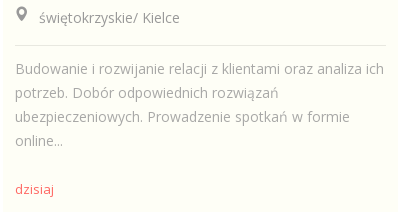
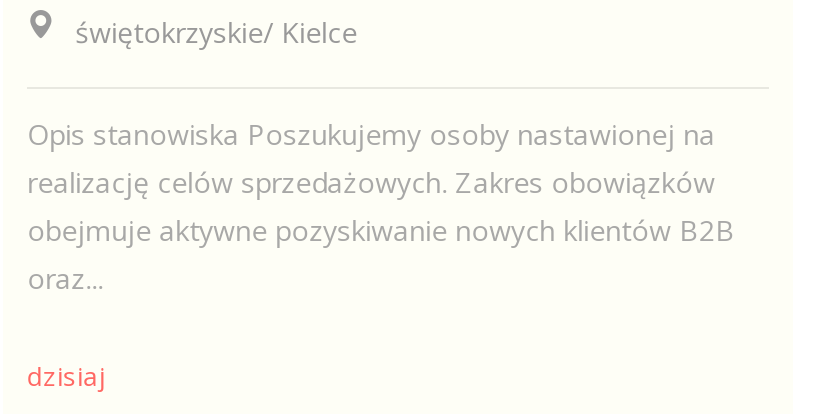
- Budowanie i rozwijanie relacji z klientami oraz analiza ich
- potrzeb. Dobór odpowiednich rozwiązań
- ubezpieczeniowych. Prowadzenie spotkań w formie
- online...
+ Opis stanowiska Poszukujemy osoby nastawionej na
+ realizację celów sprzedażowych. Zakres obowiązków
+ obejmuje aktywne pozyskiwanie nowych klientów B2B
+ oraz...
